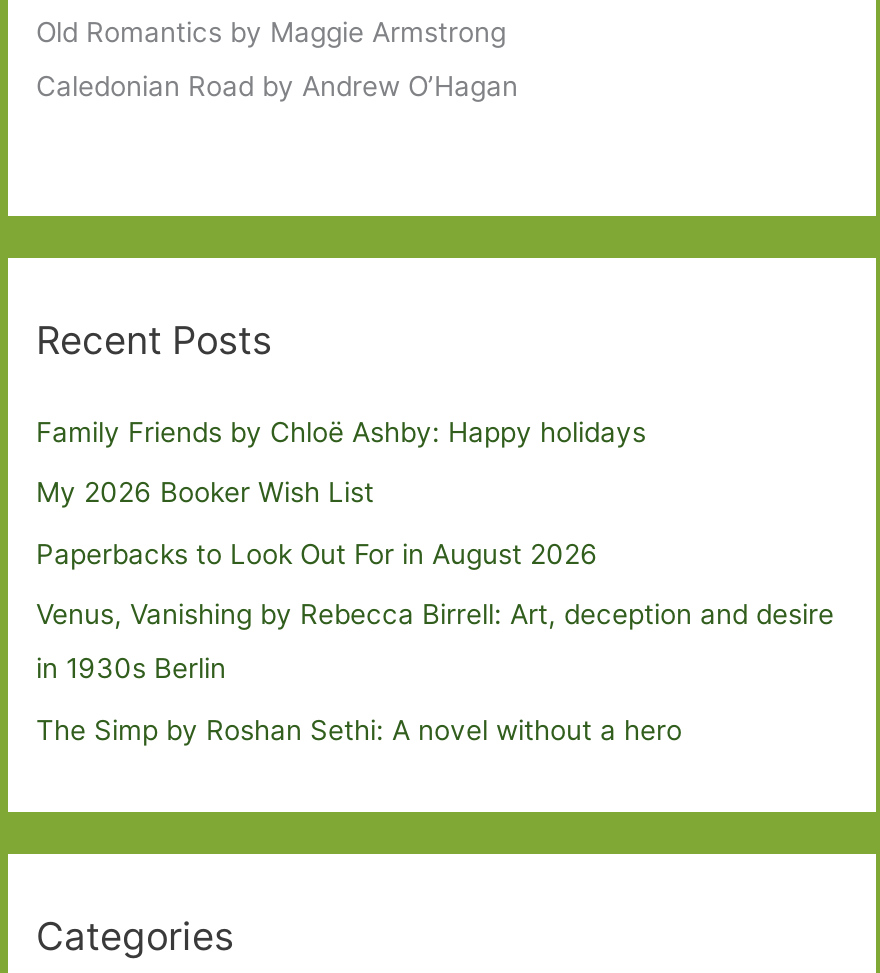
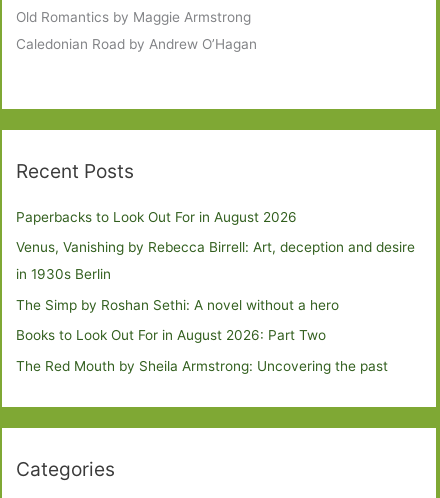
- Family Friends by Chloë Ashby: Happy holidays
- My 2026 Booker Wish List

moved up: Paperbacks to Look Out For in August 2026 | Venus, Vanishing by Rebecca Birrell: Art, deception and desire | in 1930s Berlin | The Simp by Roshan Sethi: A novel without a hero

+ Books to Look Out For in August 2026: Part Two
+ The Red Mouth by Sheila Armstrong: Uncovering the past
